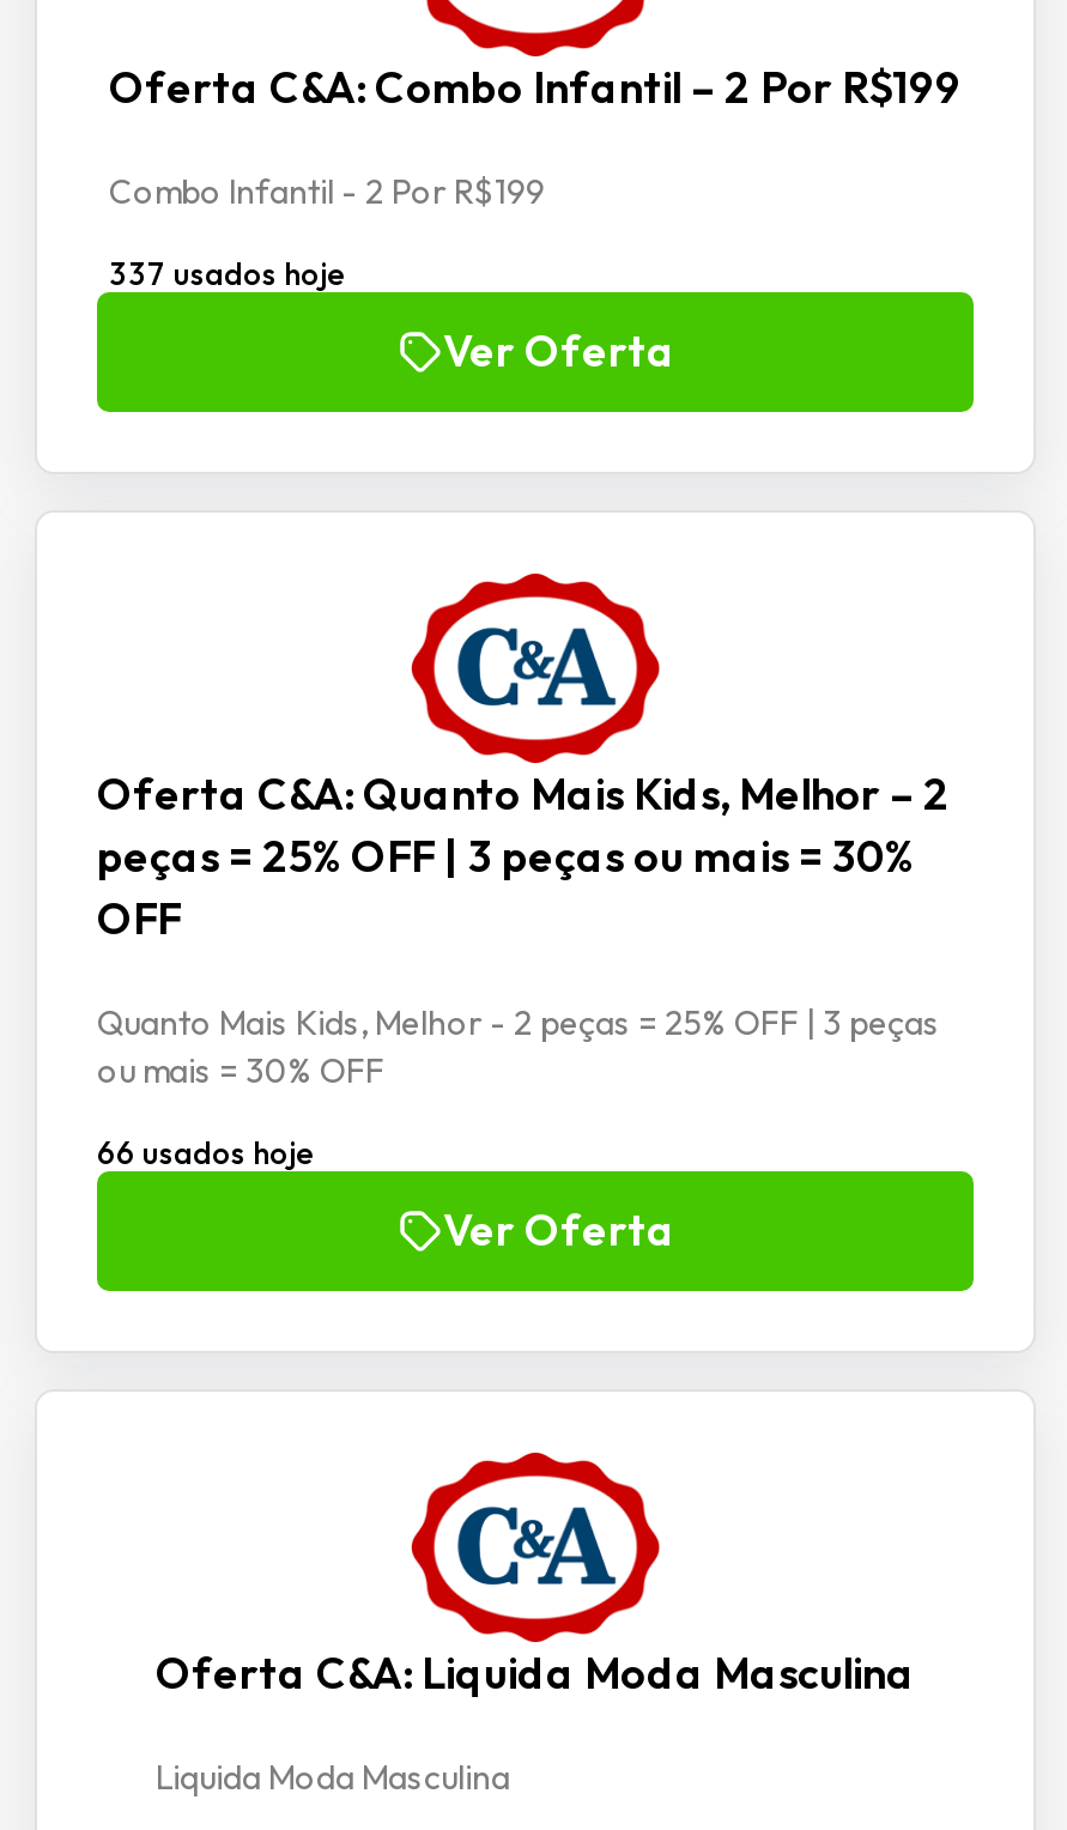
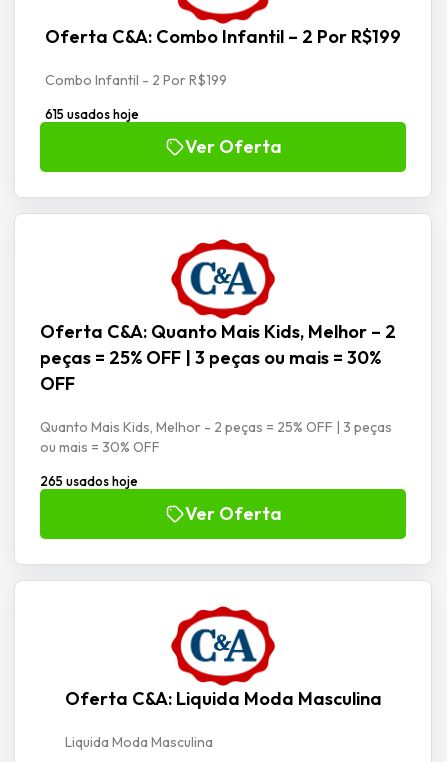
- 337 usados hoje
+ 615 usados hoje

- 66 usados hoje
+ 265 usados hoje
